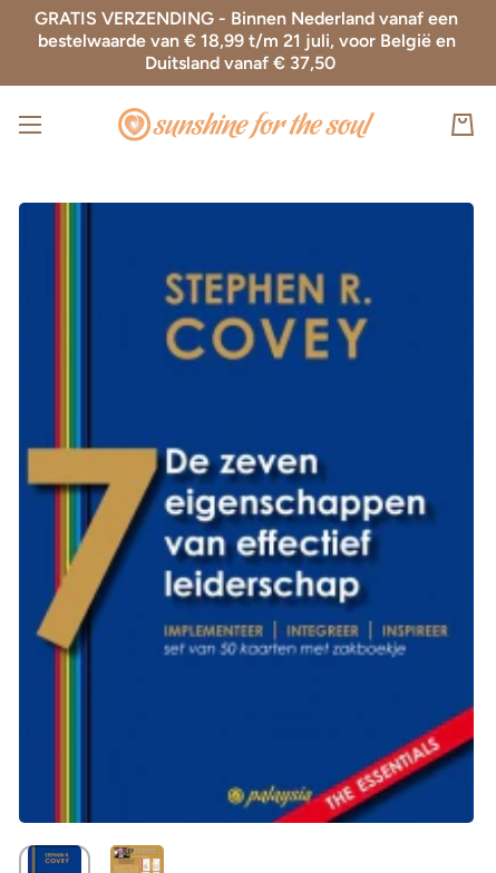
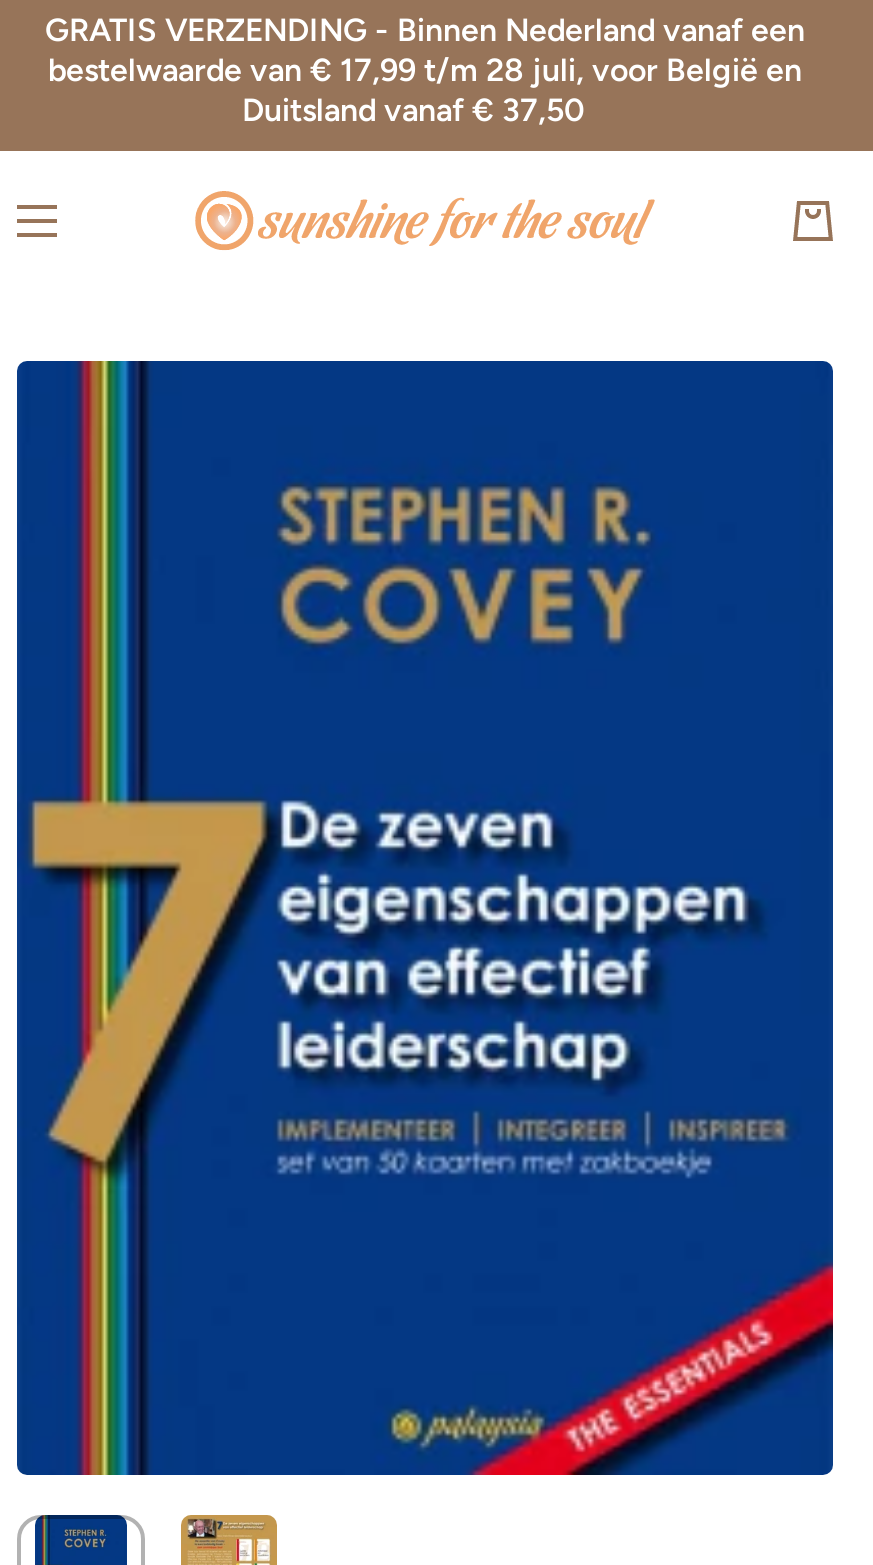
- bestelwaarde van € 18,99 t/m 21 juli, voor België en
+ bestelwaarde van € 17,99 t/m 28 juli, voor België en
